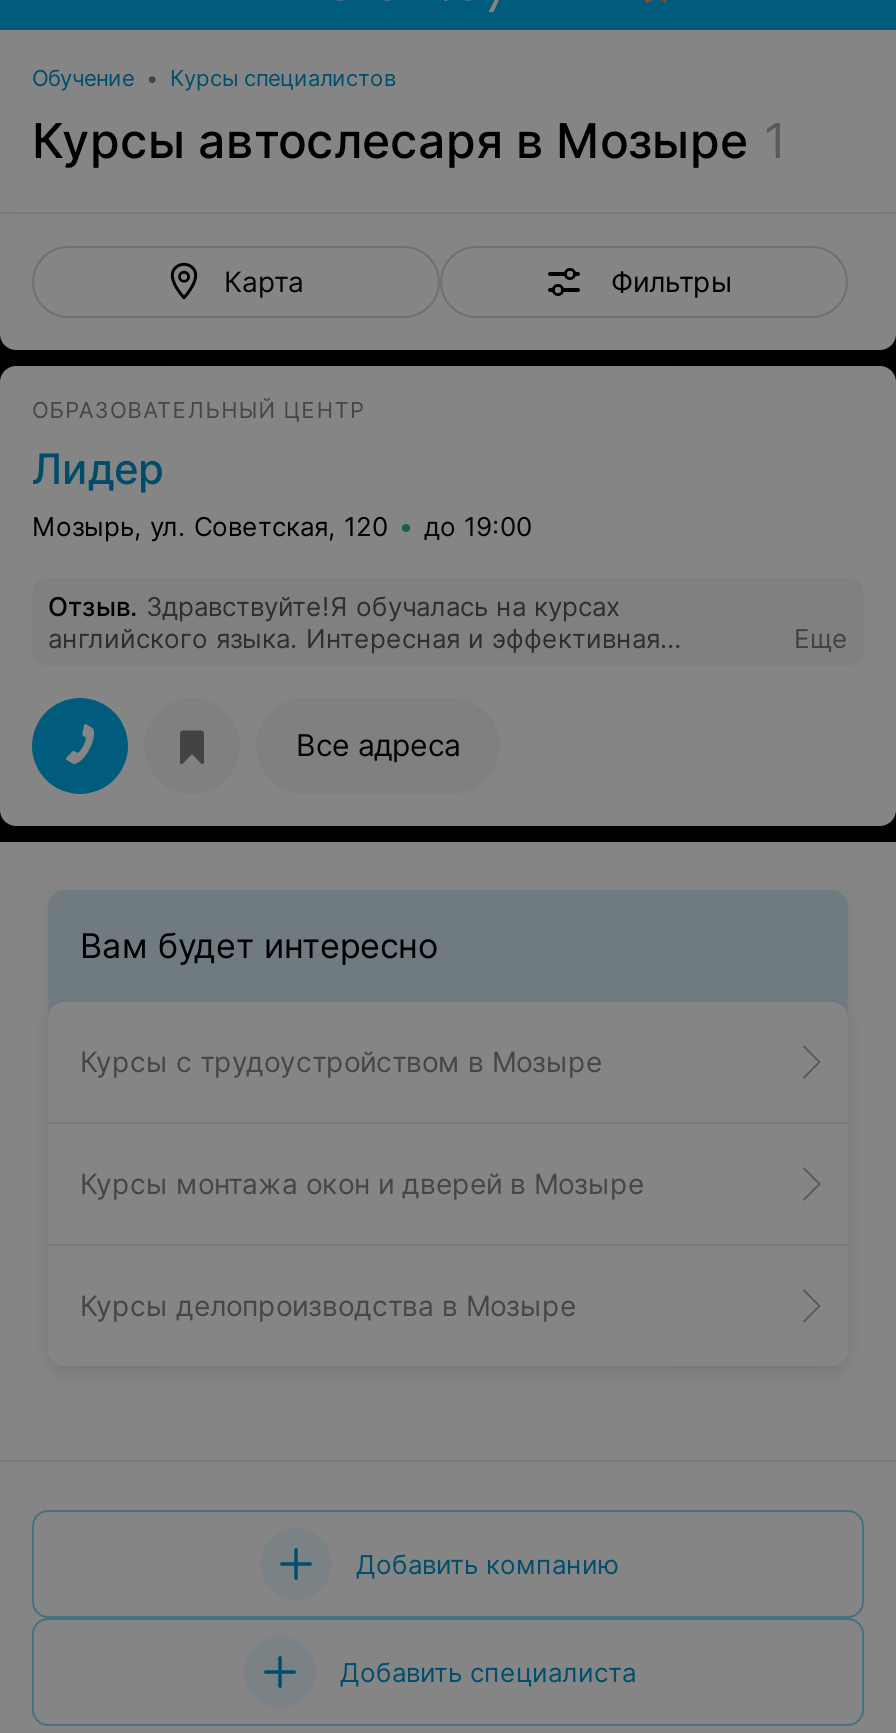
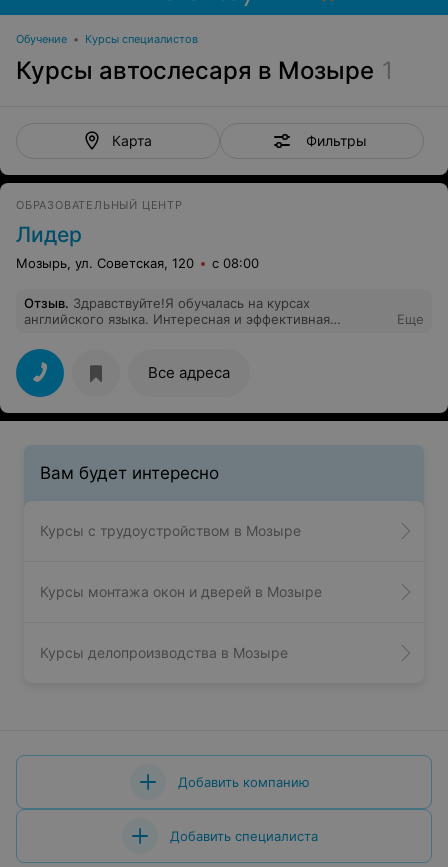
- Мозырь, ул. Советская, 120 до 19:00
+ Мозырь, ул. Советская, 120 с 08:00
